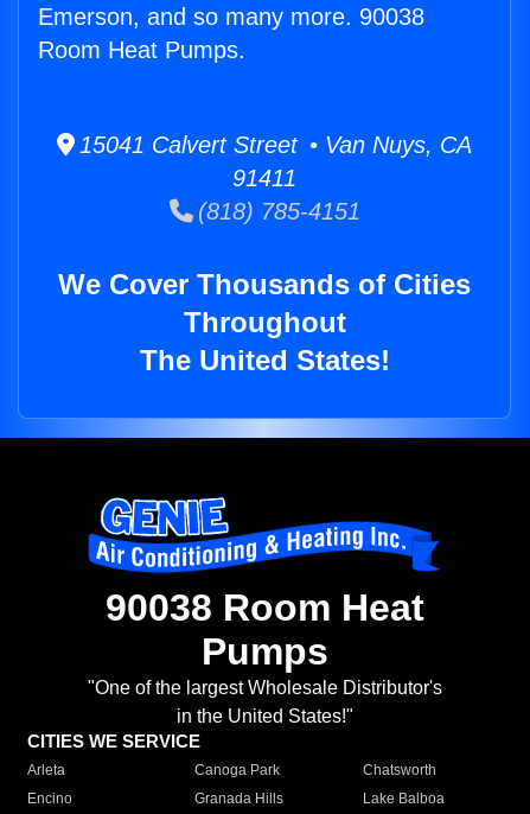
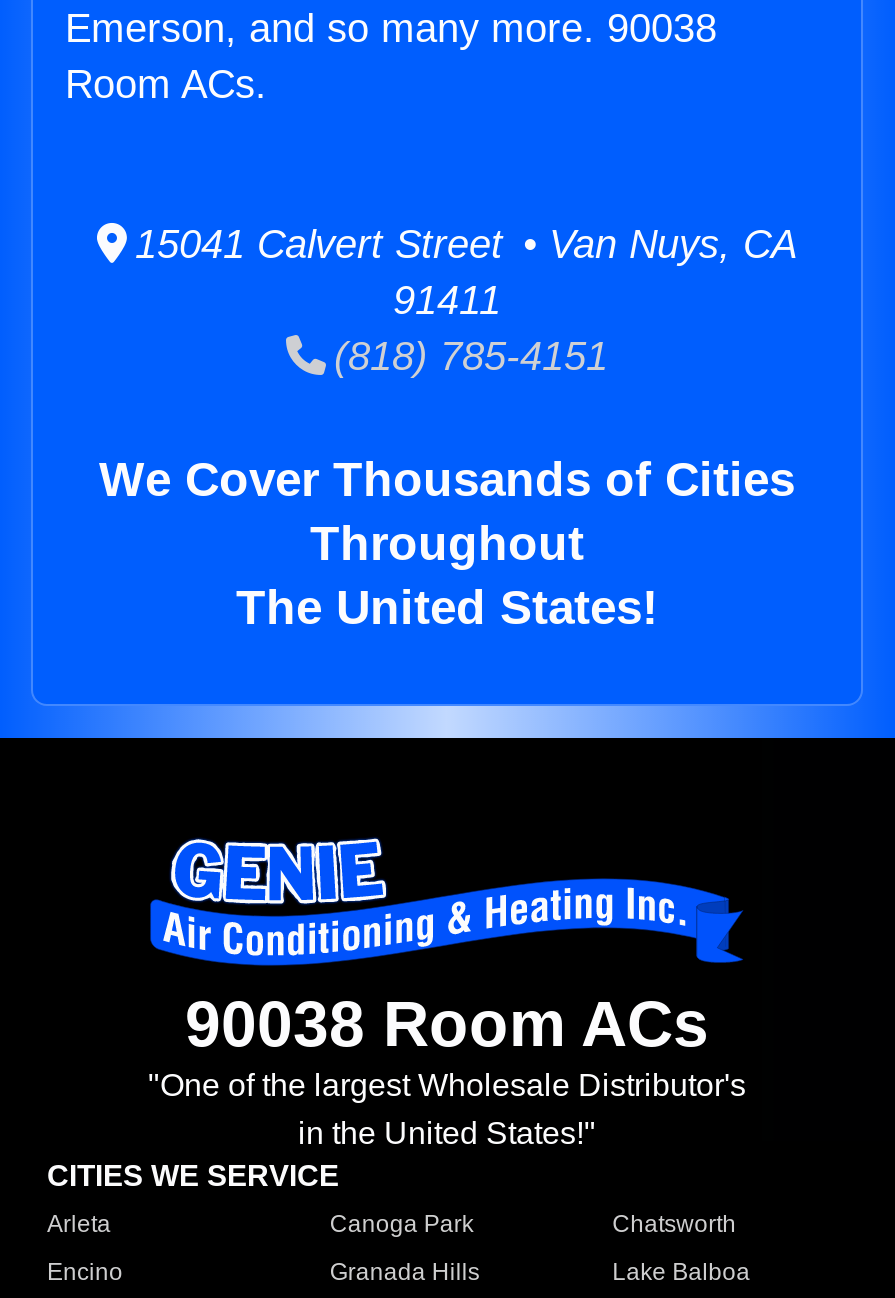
- Room Heat Pumps.
+ Room ACs.

- 90038 Room Heat
- Pumps
+ 90038 Room ACs
